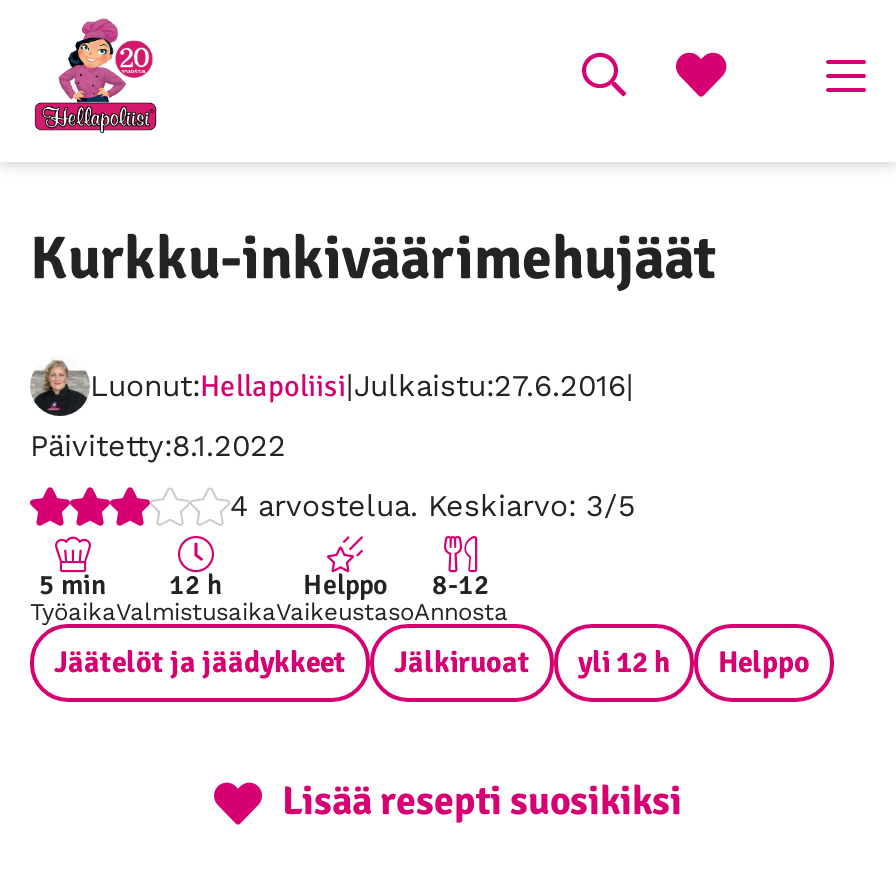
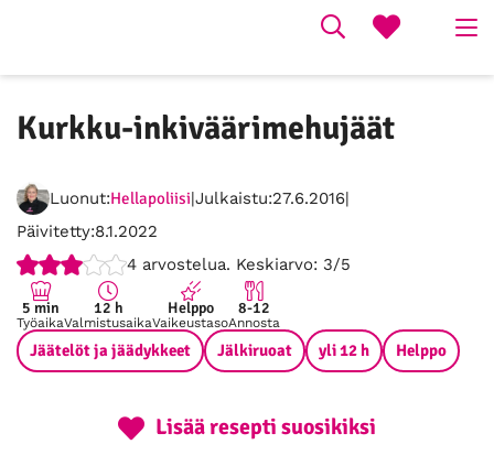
- [image]
